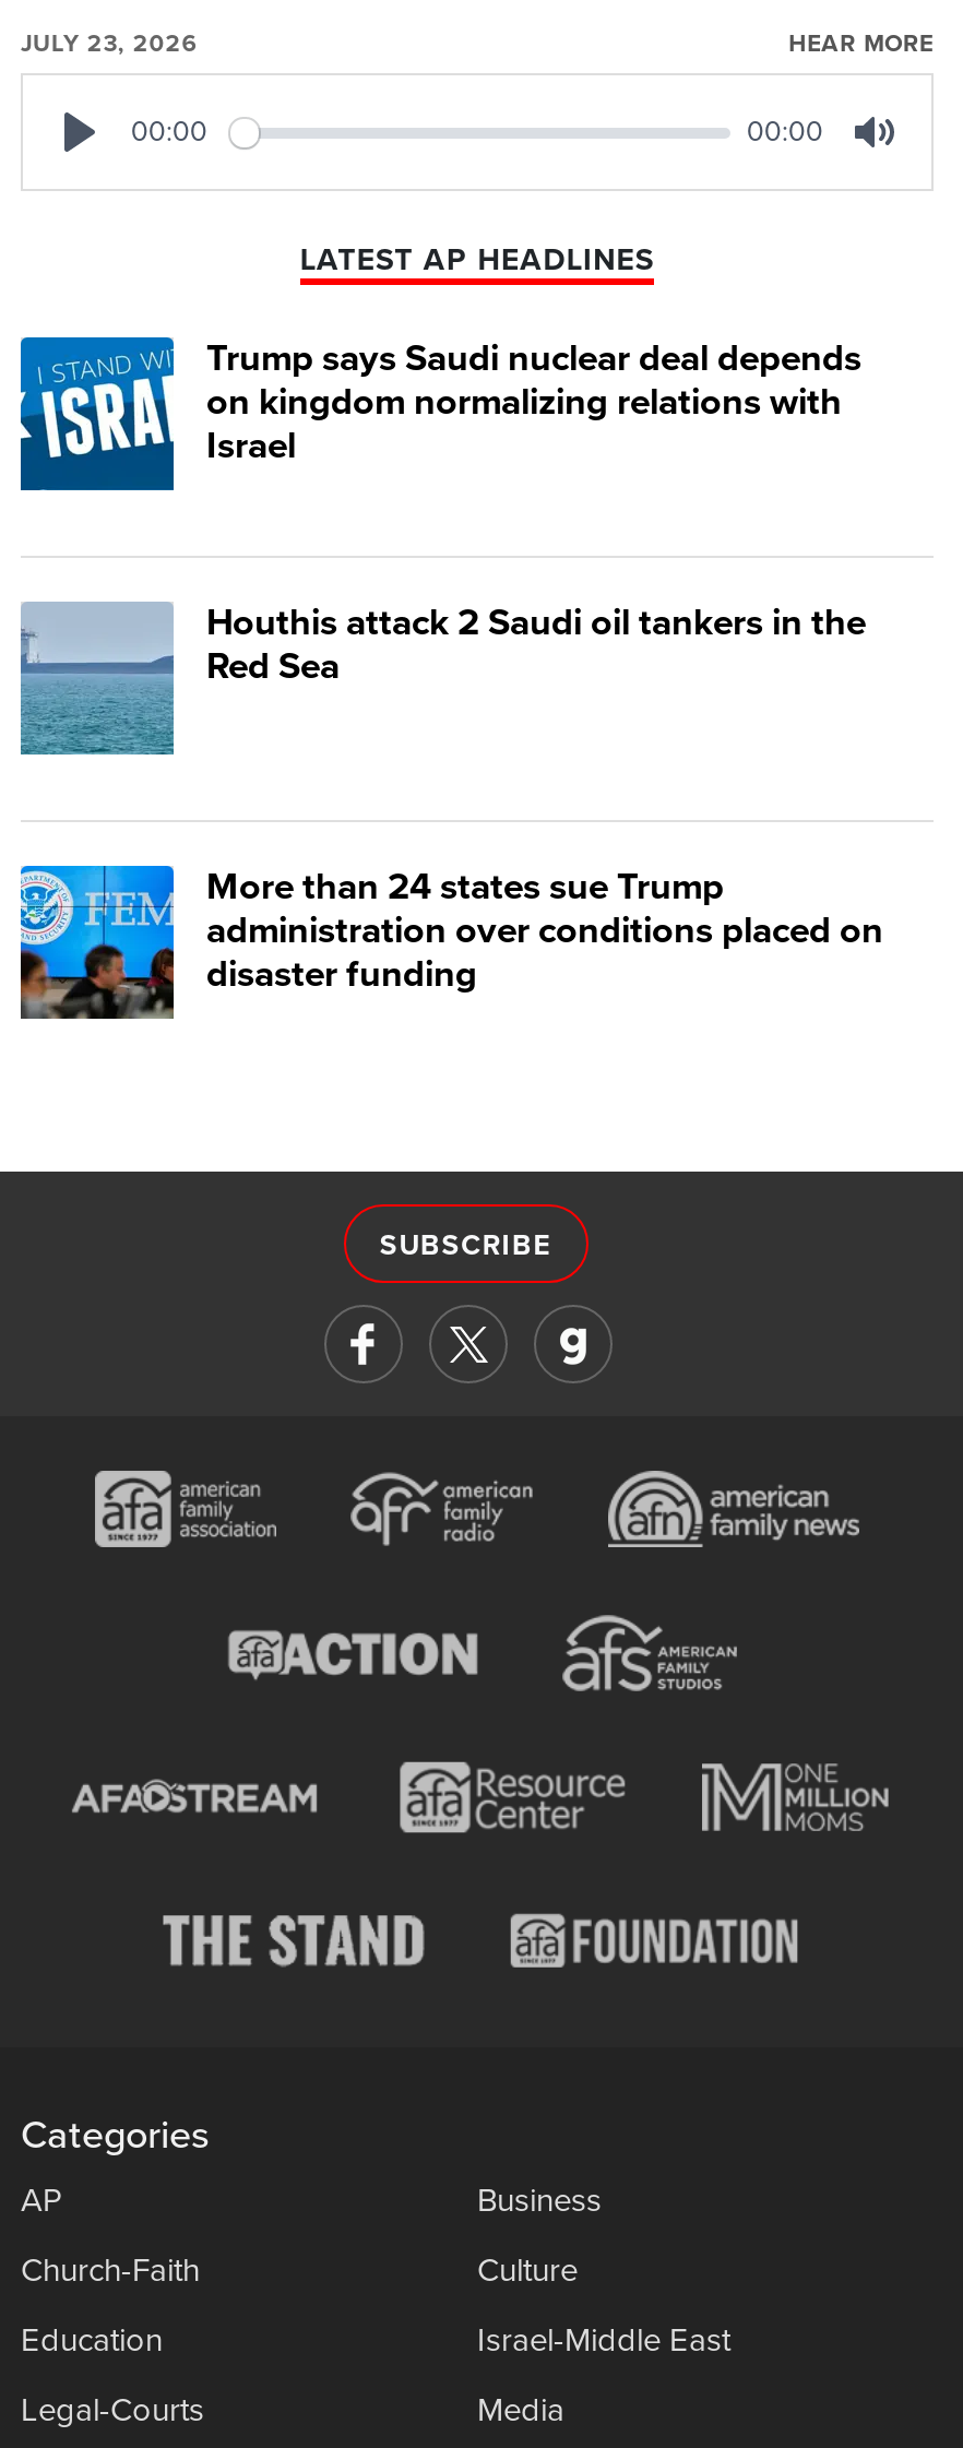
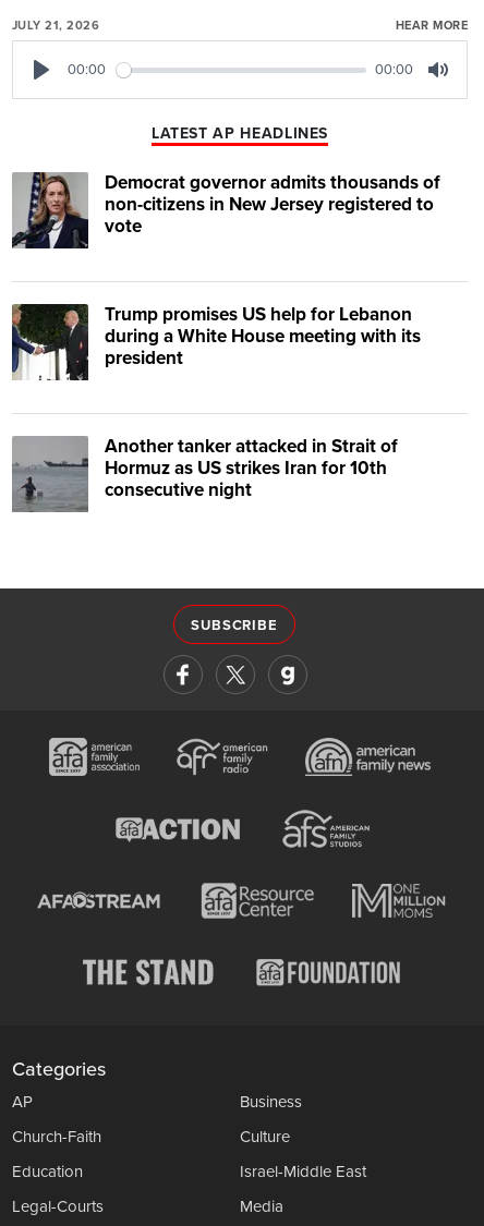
- JULY 23, 2026
+ JULY 21, 2026

- [image]
- Trump says Saudi nuclear deal depends
- on kingdom normalizing relations with
- Israel
+ [image]
+ Democrat governor admits thousands of
+ non-citizens in New Jersey registered to
+ vote

- [image]
- Houthis attack 2 Saudi oil tankers in the
- Red Sea
+ [image]
+ Trump promises US help for Lebanon
+ during a White House meeting with its
+ president

- [image]
- More than 24 states sue Trump
- administration over conditions placed on
- disaster funding
+ [image]
+ Another tanker attacked in Strait of
+ Hormuz as US strikes Iran for 10th
+ consecutive night
